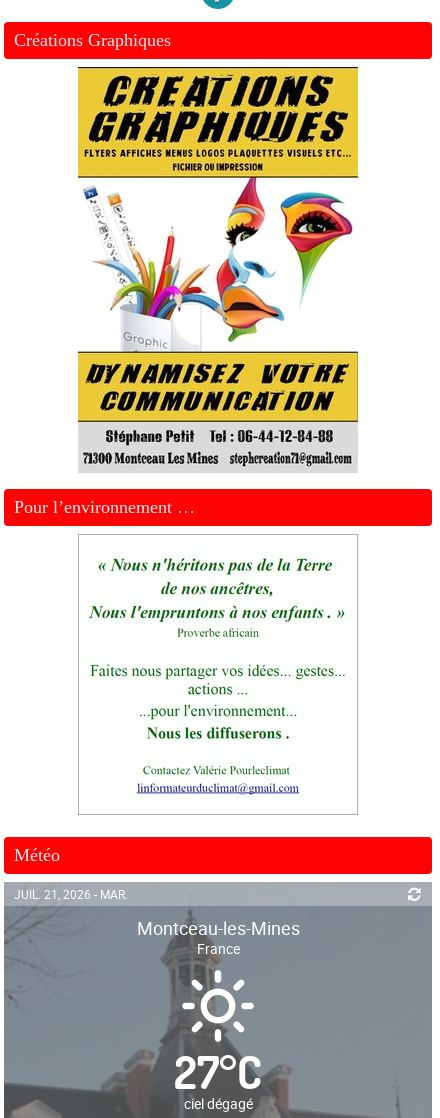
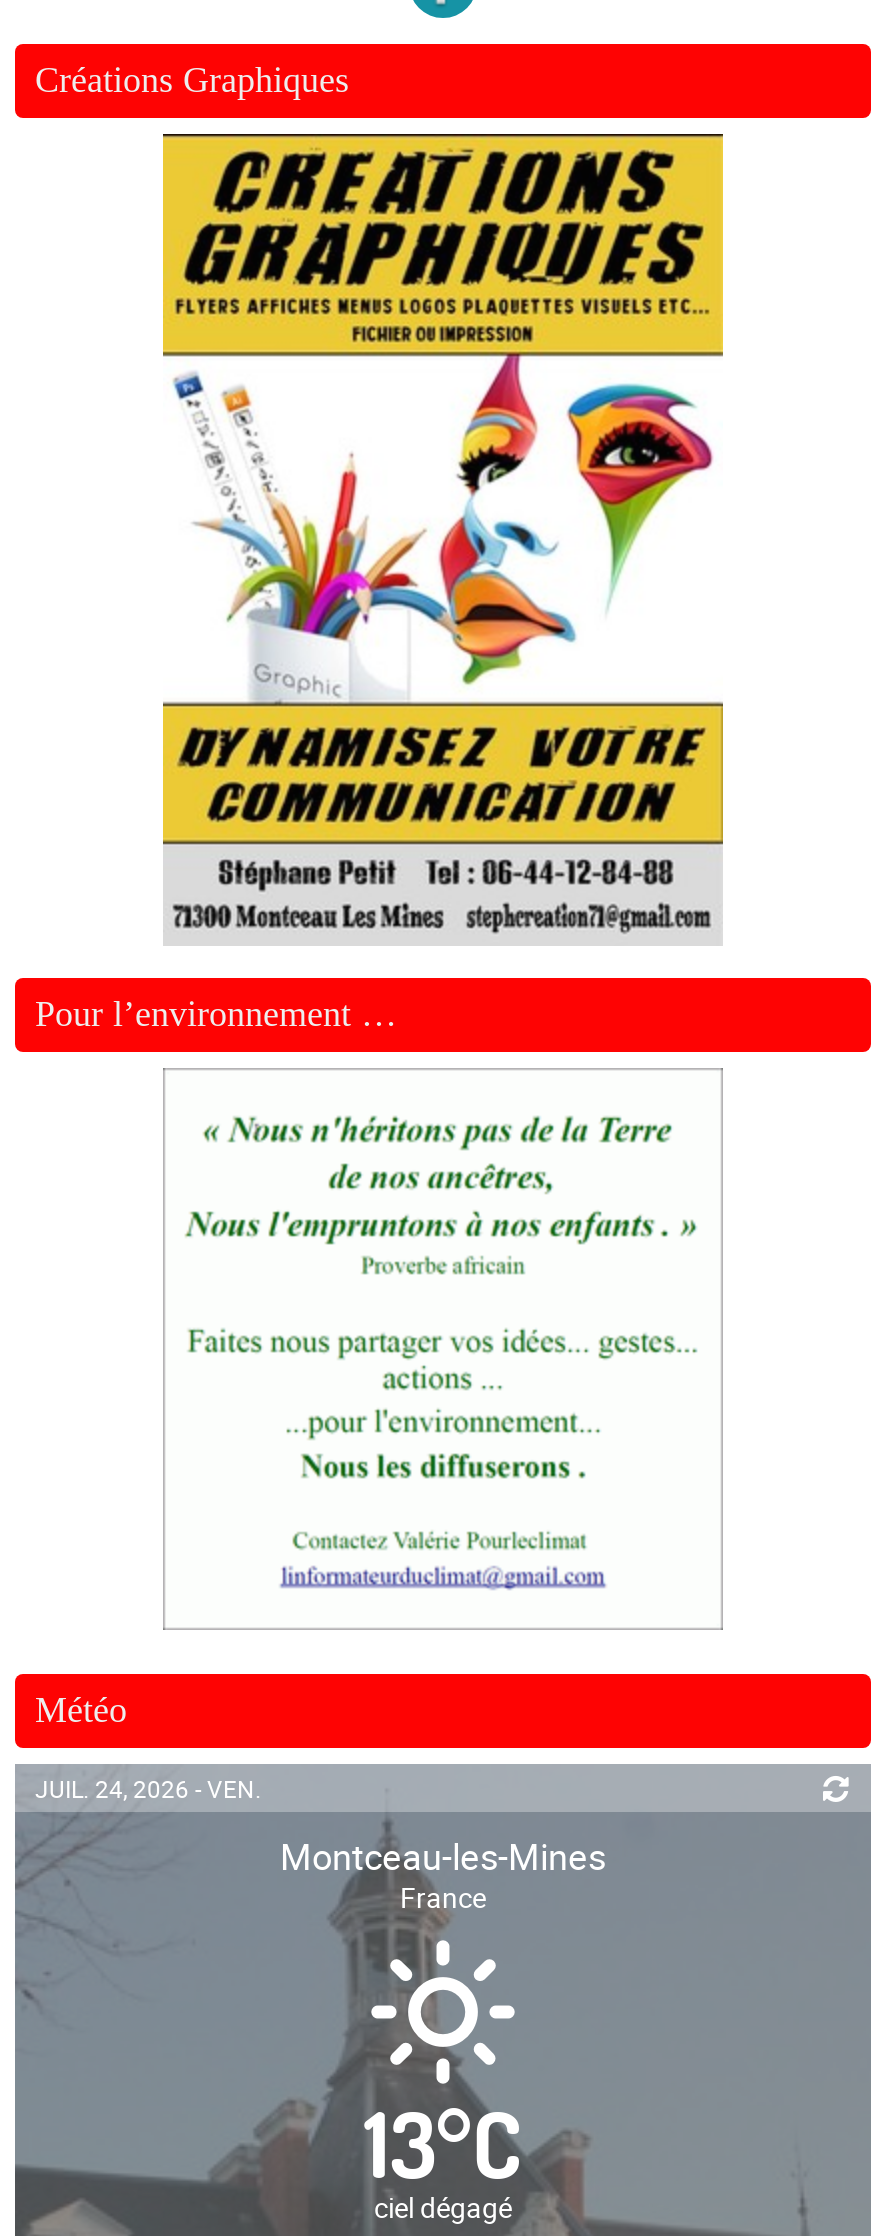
- JUIL. 21, 2026 - MAR.
+ JUIL. 24, 2026 - VEN.

- 27°C
+ 13°C
